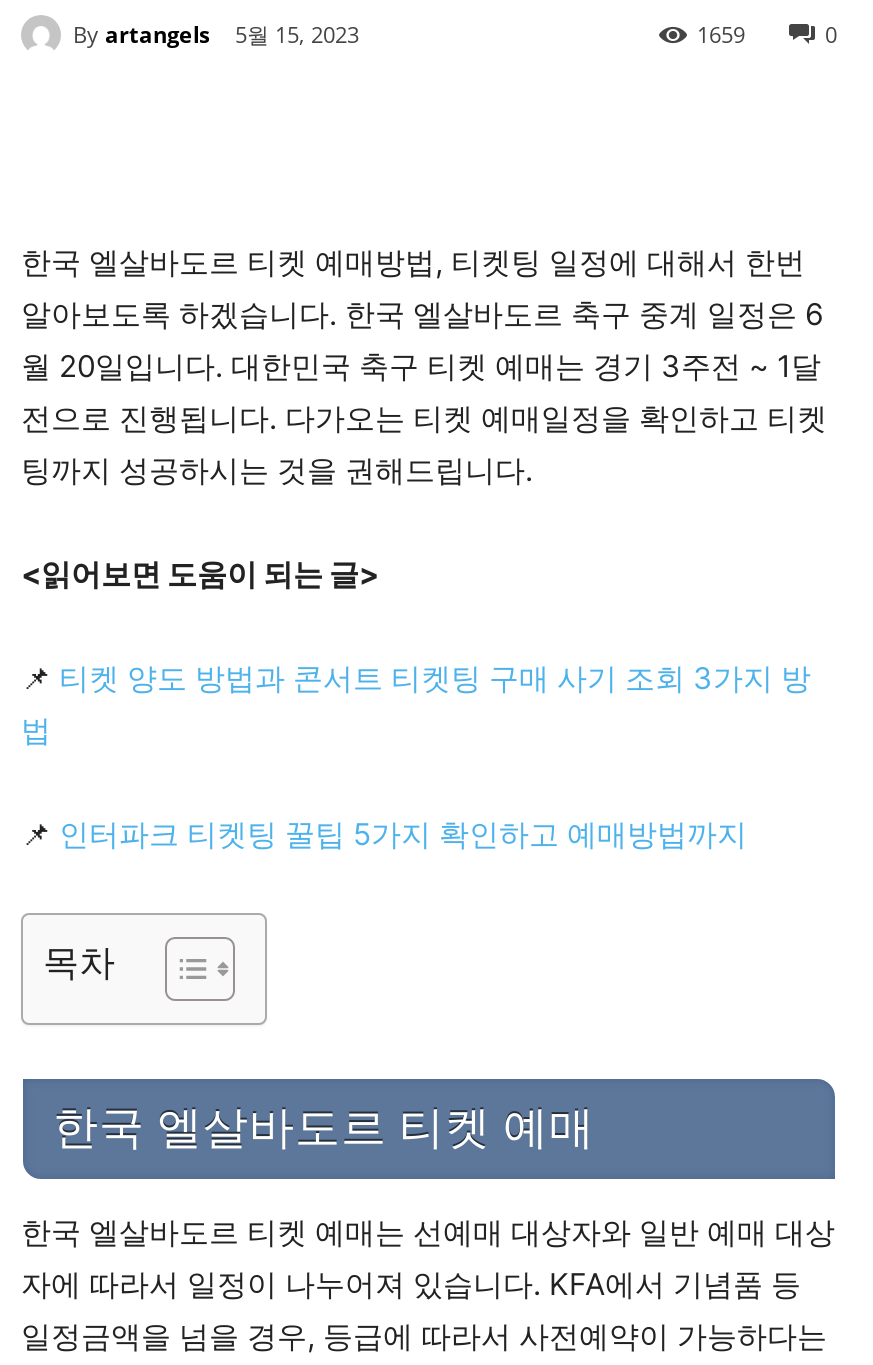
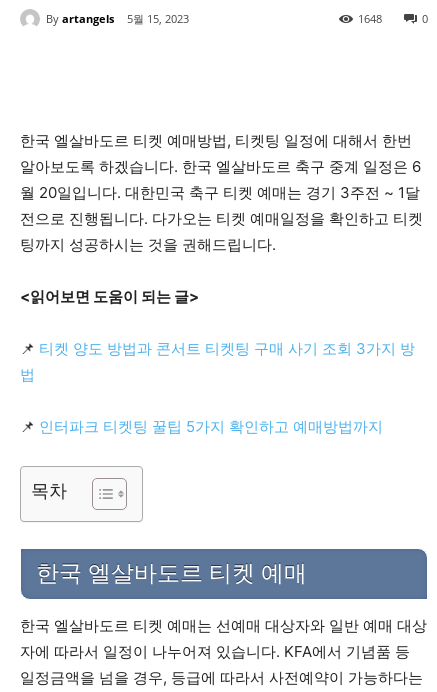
- 1659
+ 1648
